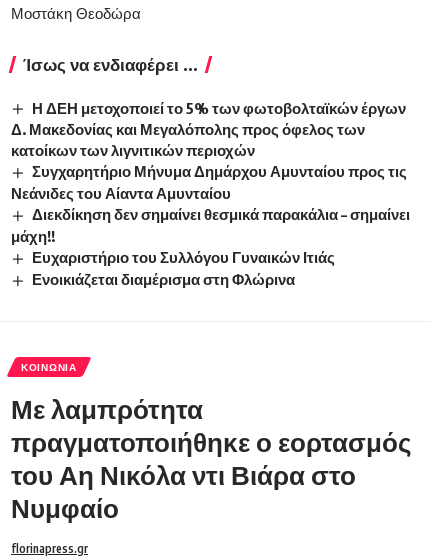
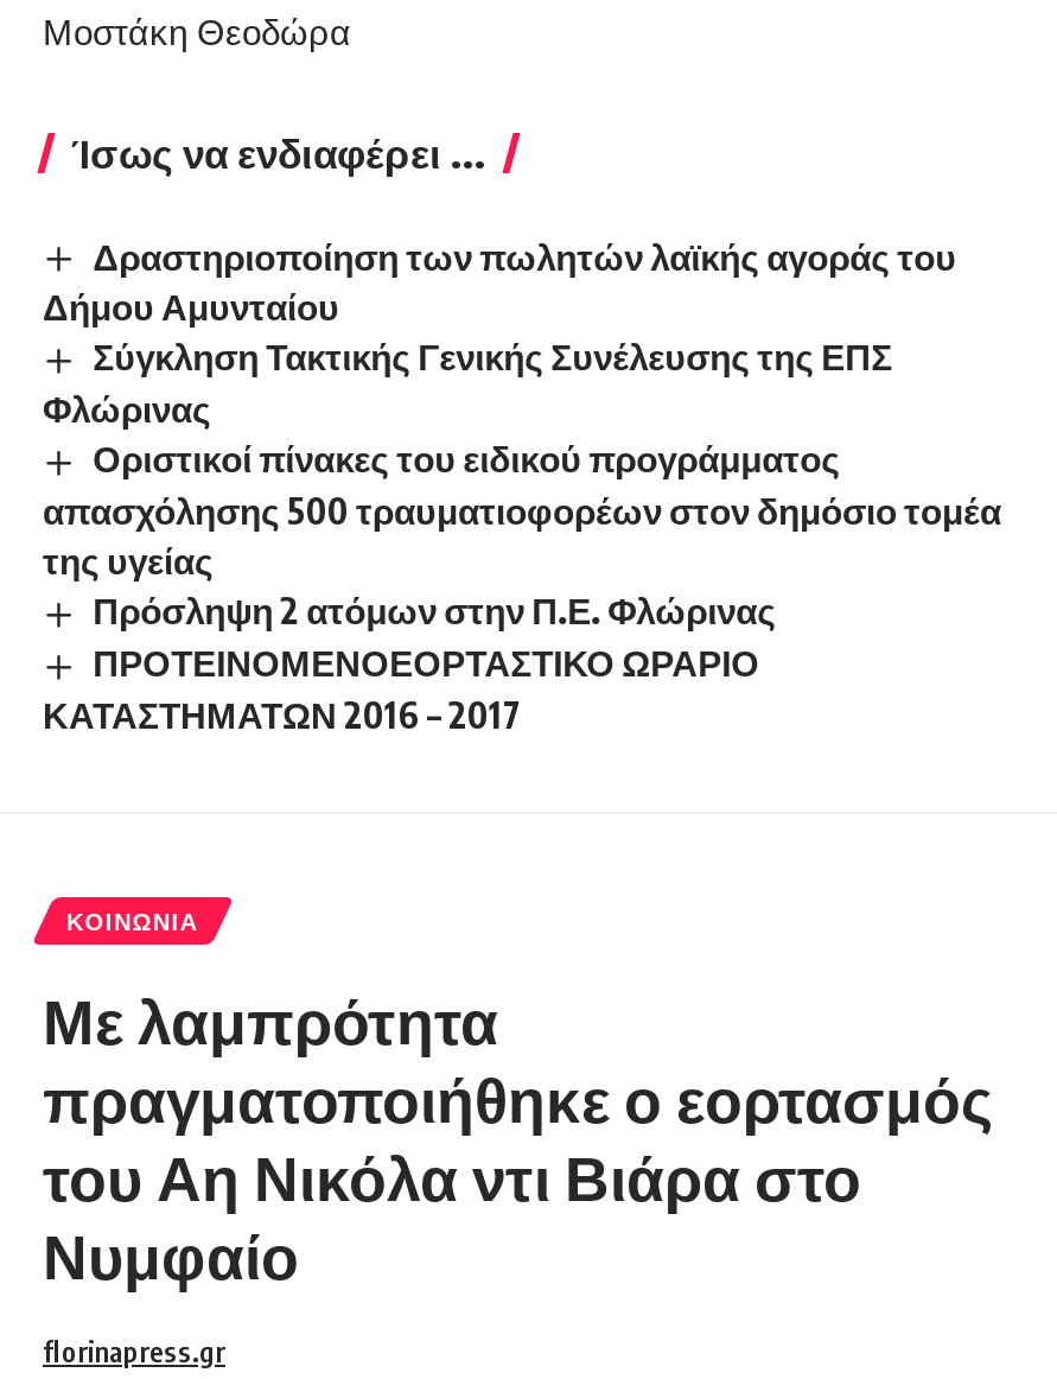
- Η ΔΕΗ μετοχοποιεί το 5% των φωτοβολταϊκών έργων
- Δ. Μακεδονίας και Μεγαλόπολης προς όφελος των
- κατοίκων των λιγνιτικών περιοχών
- Συγχαρητήριο Μήνυμα Δημάρχου Αμυνταίου προς τις
- Νεάνιδες του Αίαντα Αμυνταίου
- Διεκδίκηση δεν σημαίνει θεσμικά παρακάλια – σημαίνει
- μάχη!!
- Ευχαριστήριο του Συλλόγου Γυναικών Ιτιάς
- Ενοικιάζεται διαμέρισμα στη Φλώρινα
+ Δραστηριοποίηση των πωλητών λαϊκής αγοράς του
+ Δήμου Αμυνταίου
+ Σύγκληση Τακτικής Γενικής Συνέλευσης της ΕΠΣ
+ Φλώρινας
+ Οριστικοί πίνακες του ειδικού προγράμματος
+ απασχόλησης 500 τραυματιοφορέων στον δημόσιο τομέα
+ της υγείας
+ Πρόσληψη 2 ατόμων στην Π.Ε. Φλώρινας
+ ΠΡΟΤΕΙΝΟΜΕΝΟΕΟΡΤΑΣΤΙΚΟ ΩΡΑΡΙΟ
+ ΚΑΤΑΣΤΗΜΑΤΩΝ 2016 – 2017
